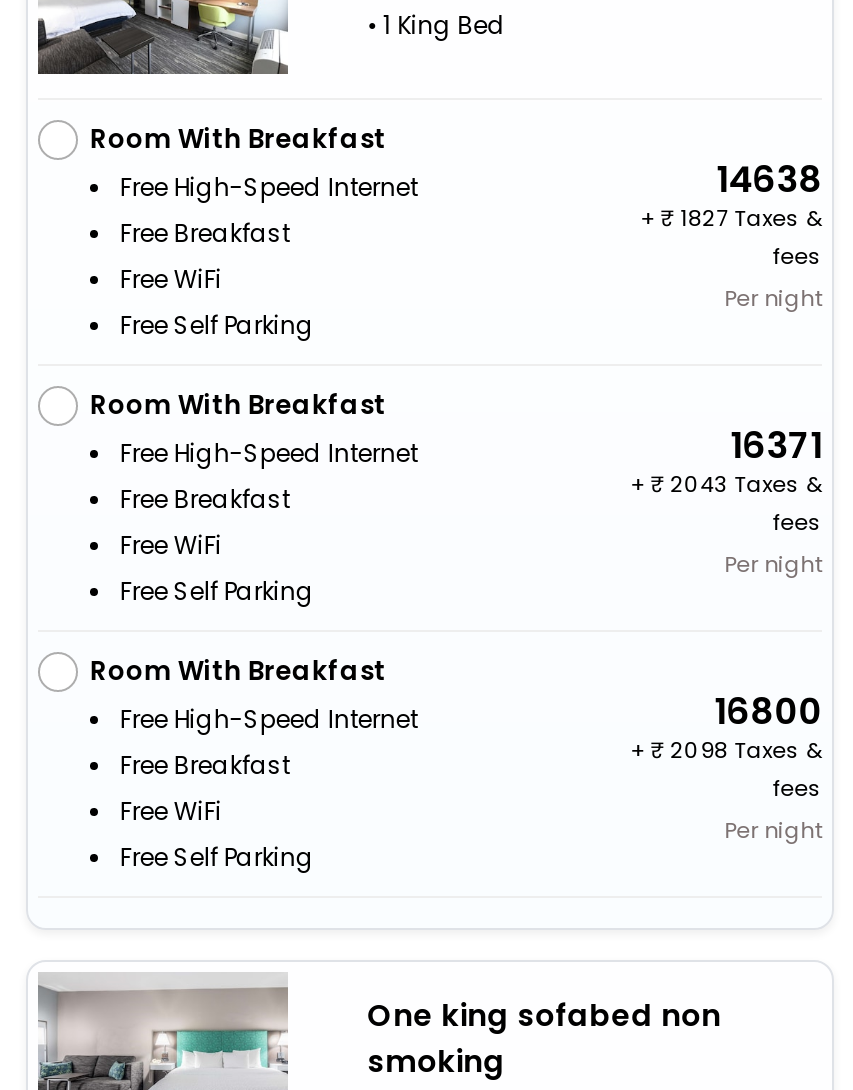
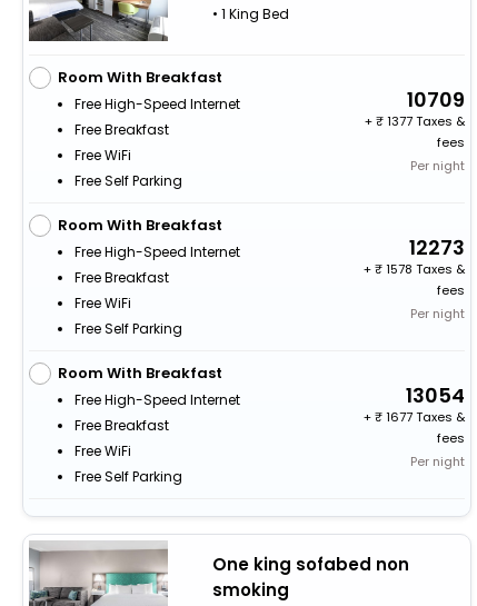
- 14638
+ 10709

- + 1827 Taxes &
+ + 1377 Taxes &

- 16371
+ 12273

- + 2043 Taxes &
+ + 1578 Taxes &

- 16800
+ 13054

- + 2098 Taxes &
+ + 1677 Taxes &
